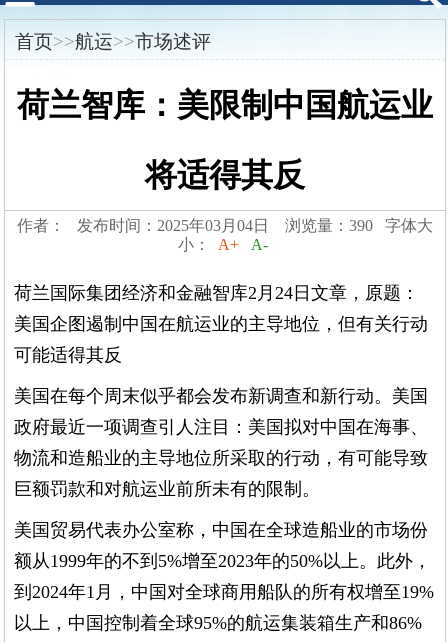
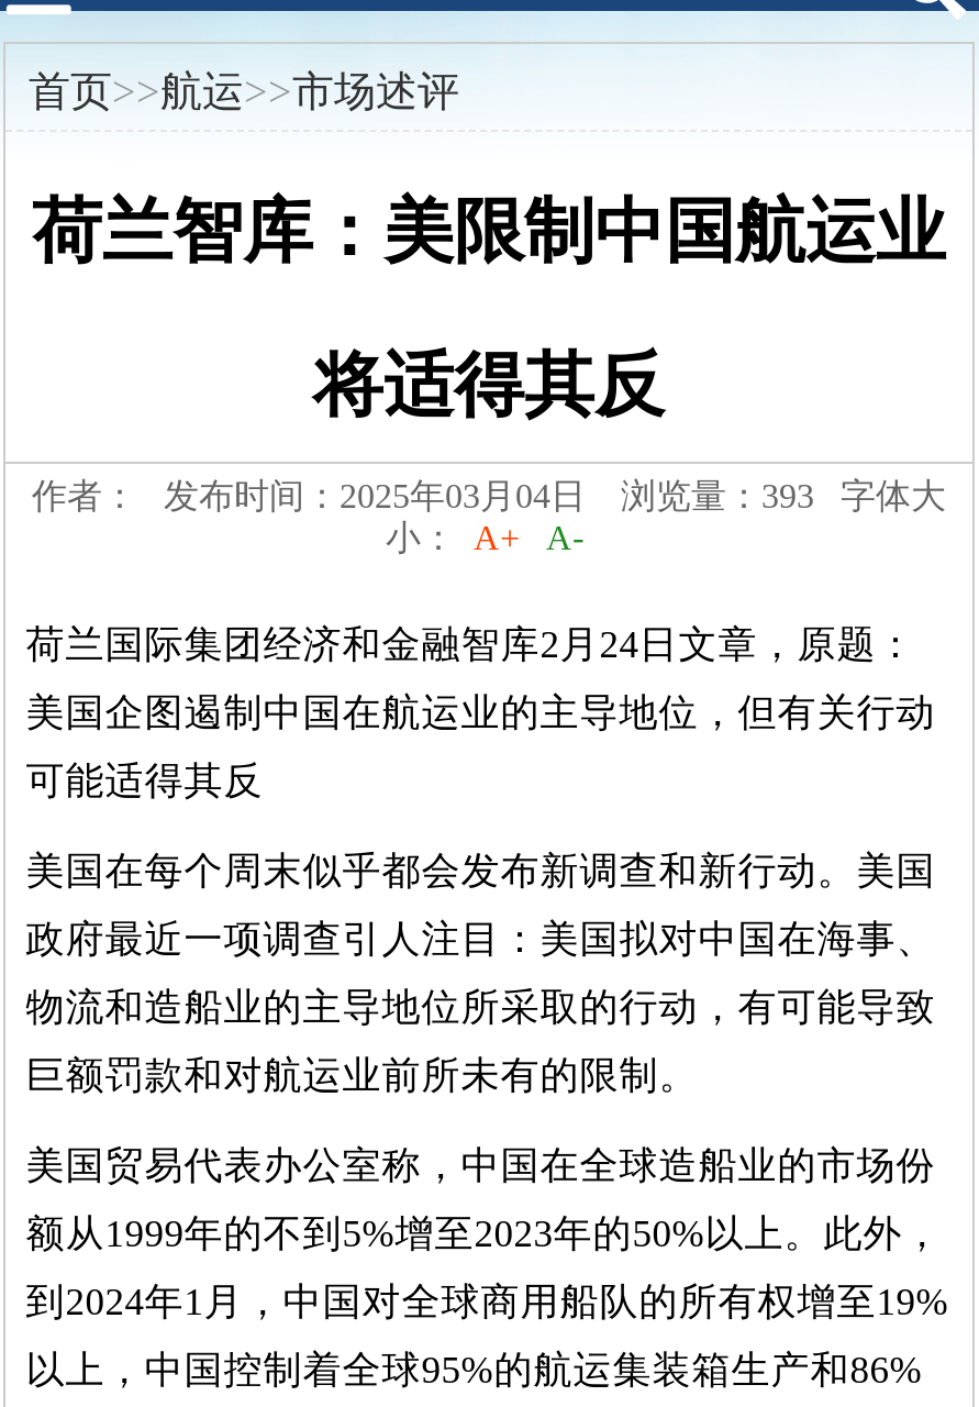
- 作者： 发布时间：2025年03月04日 浏览量：390 字体大
+ 作者： 发布时间：2025年03月04日 浏览量：393 字体大
